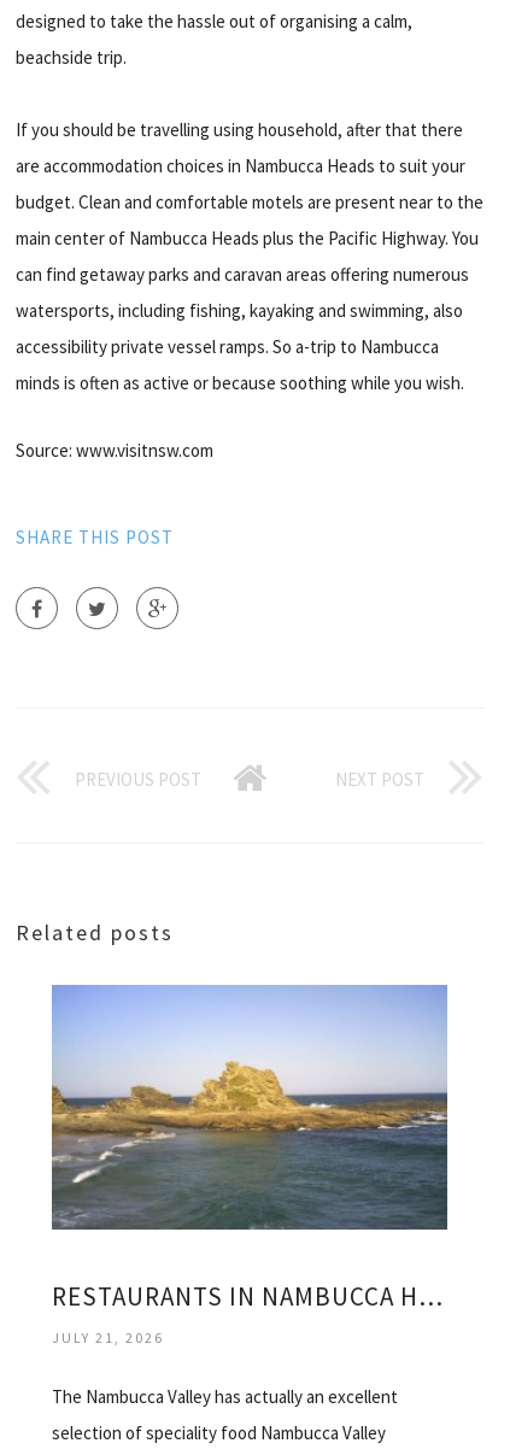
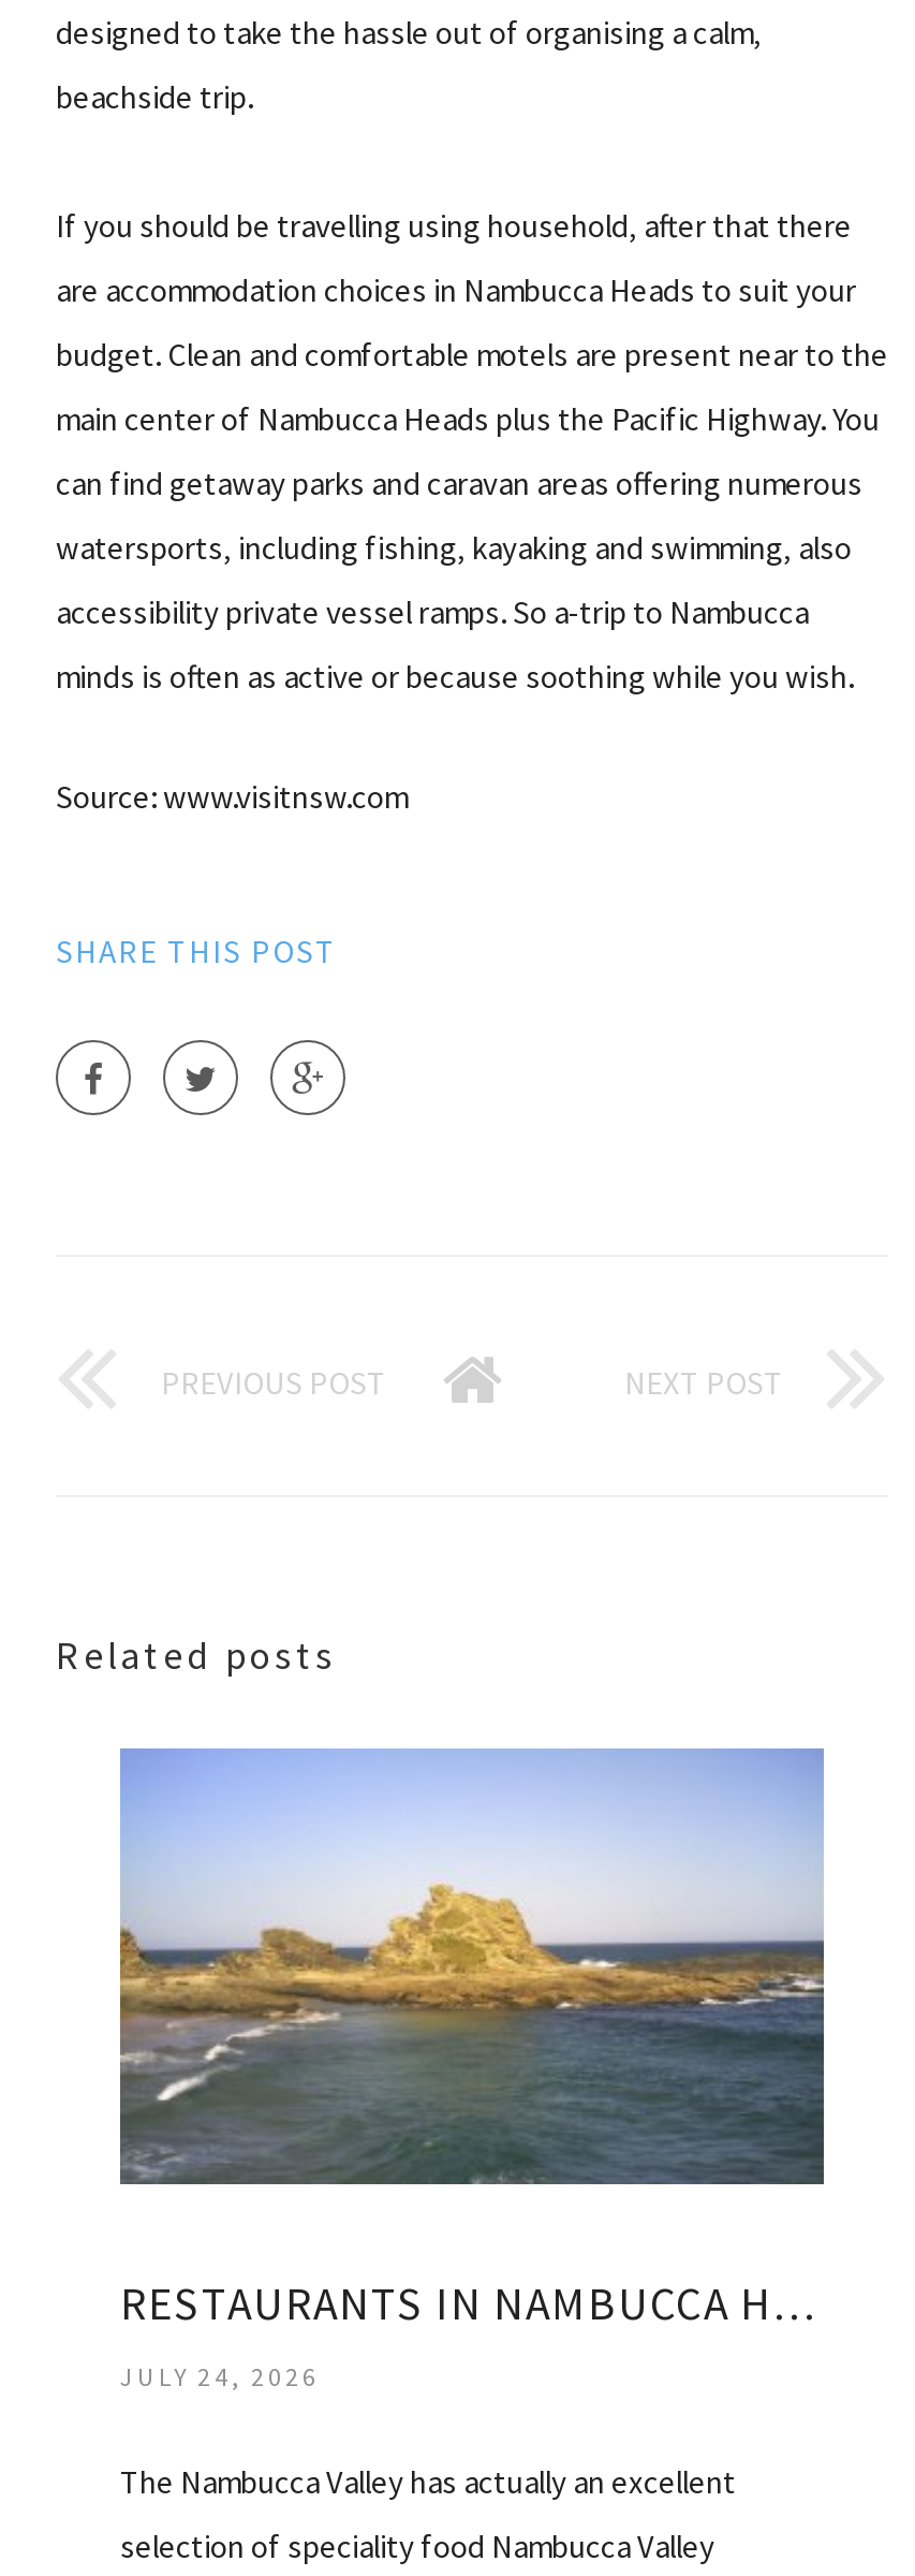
- JULY 21, 2026
+ JULY 24, 2026
